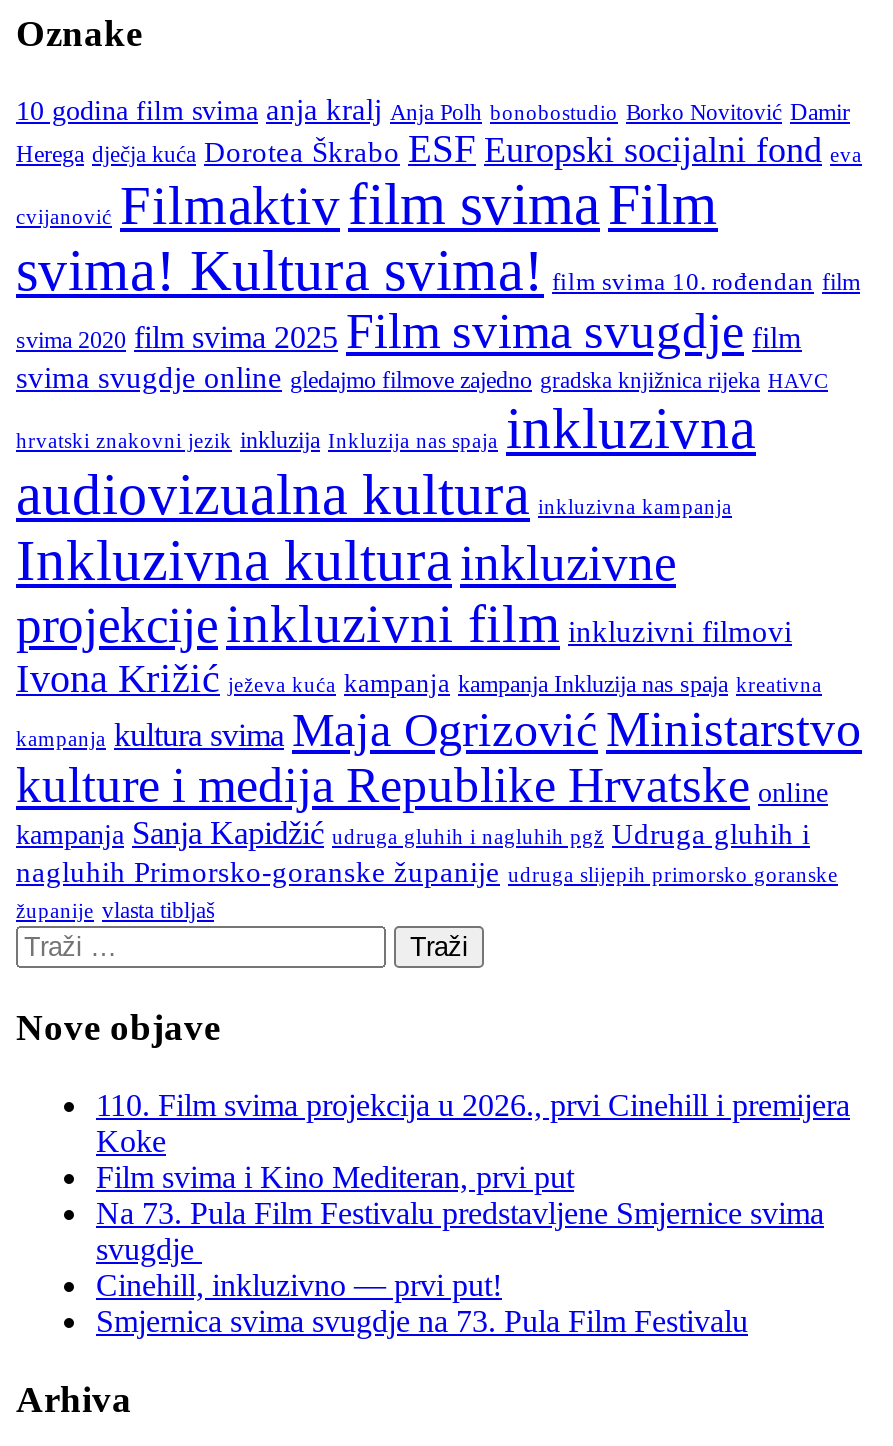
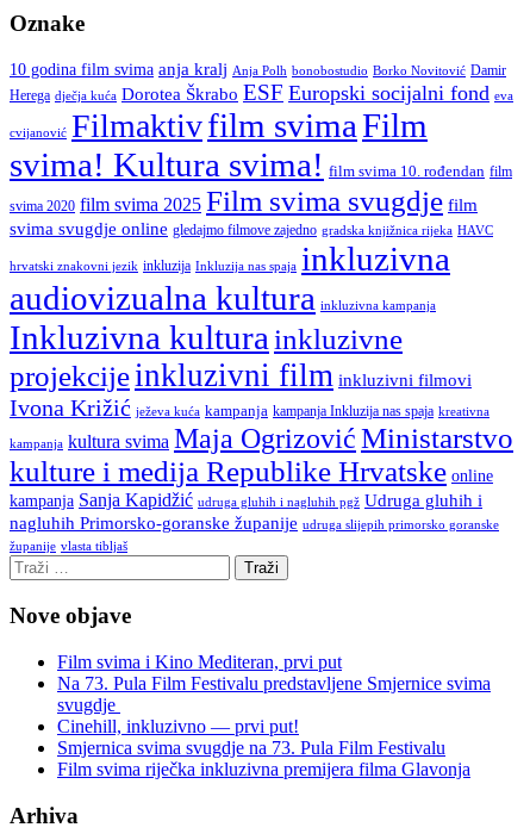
- 110. Film svima projekcija u 2026., prvi Cinehill i premijera
- Koke

moved up: Film svima i Kino Mediteran, prvi put | Na 73. Pula Film Festivalu predstavljene Smjernice svima | svugdje | Cinehill, inkluzivno — prvi put! | Smjernica svima svugdje na 73. Pula Film Festivalu

+ Film svima riječka inkluzivna premijera filma Glavonja
